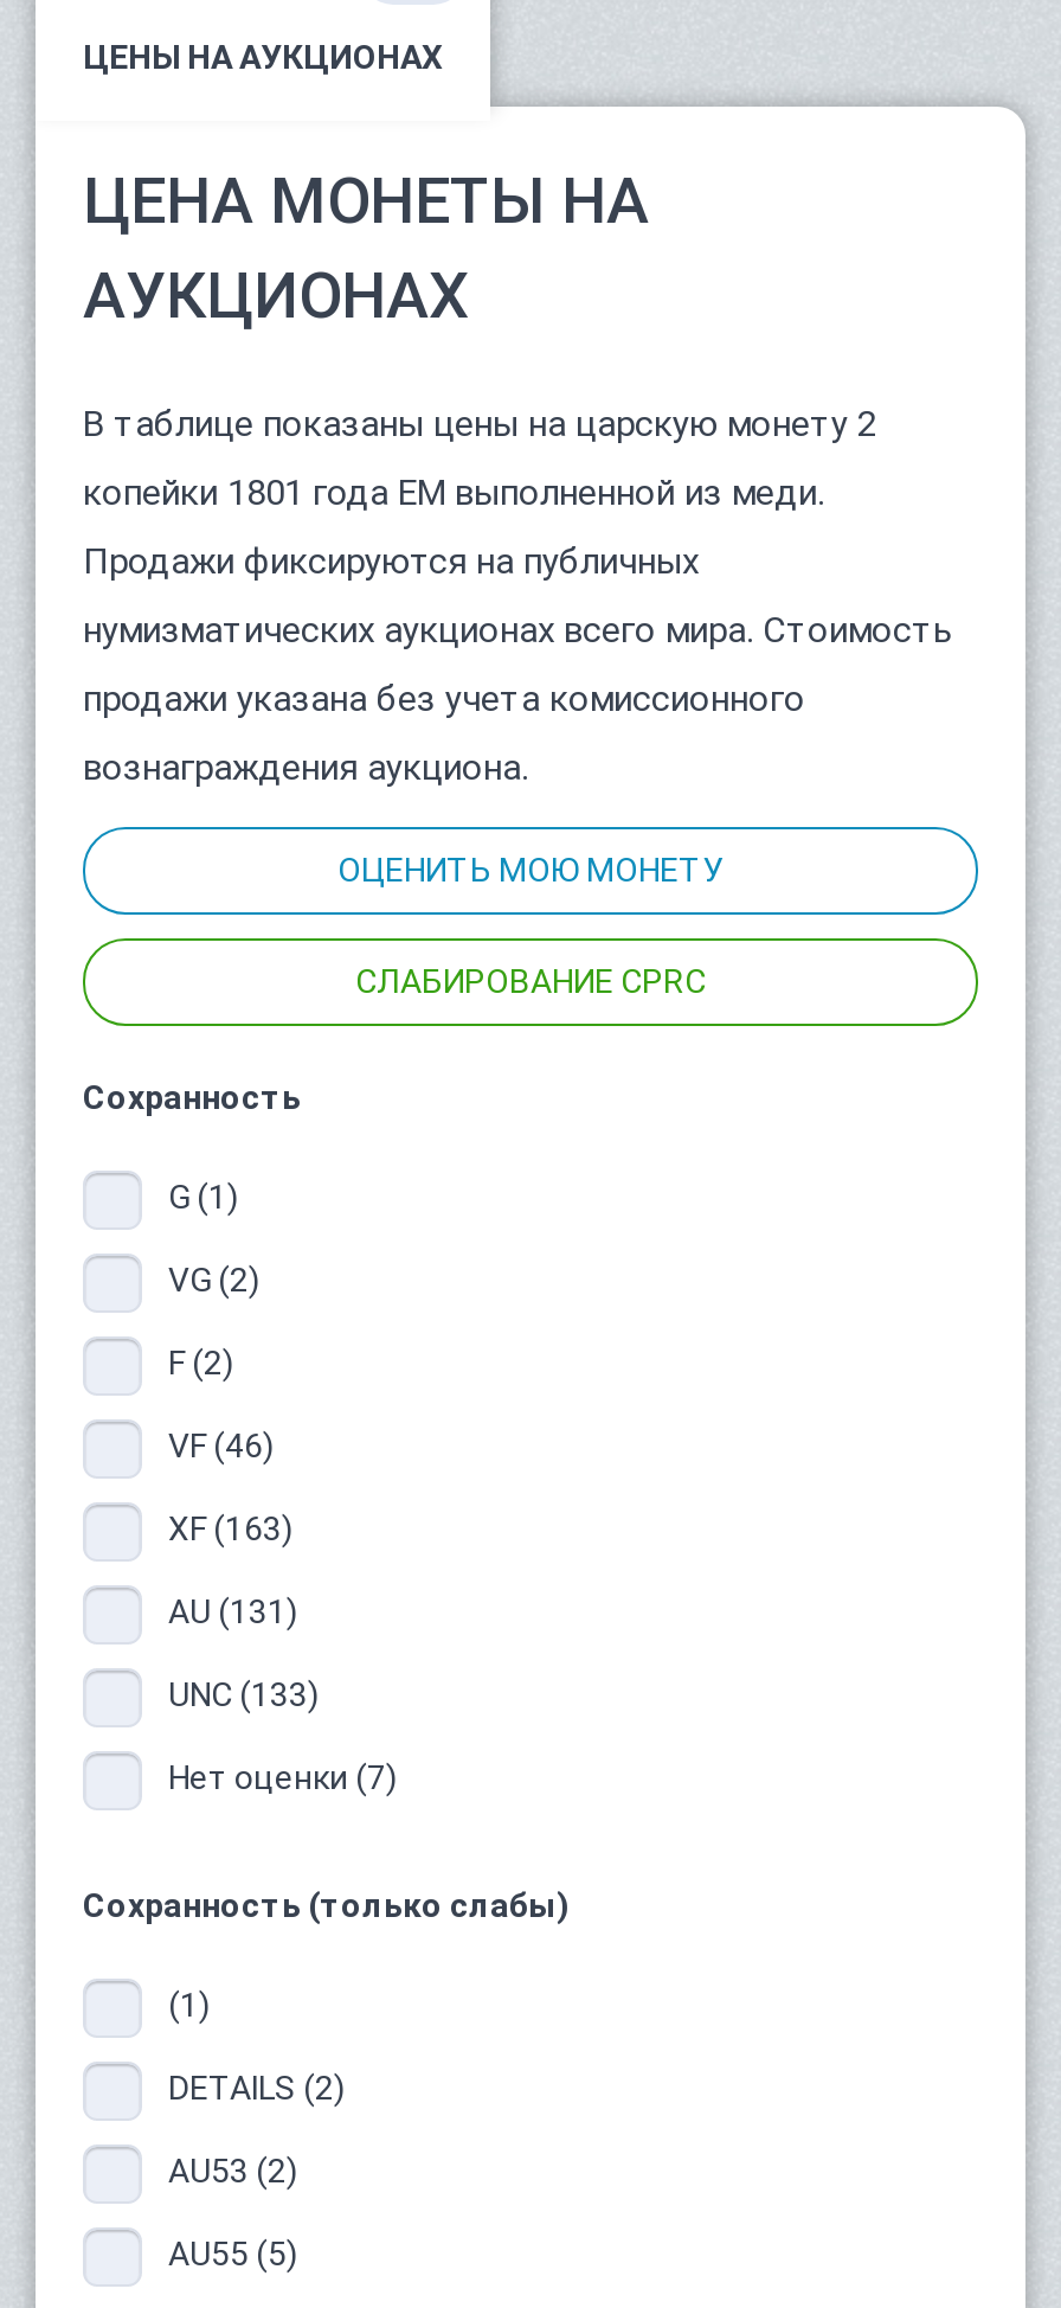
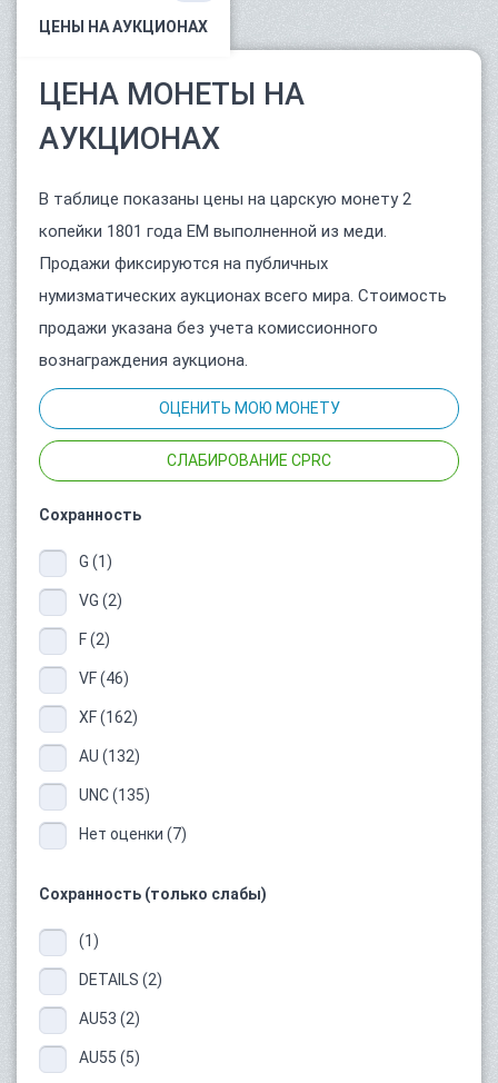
- XF (163)
+ XF (162)

- AU (131)
+ AU (132)

- UNC (133)
+ UNC (135)
